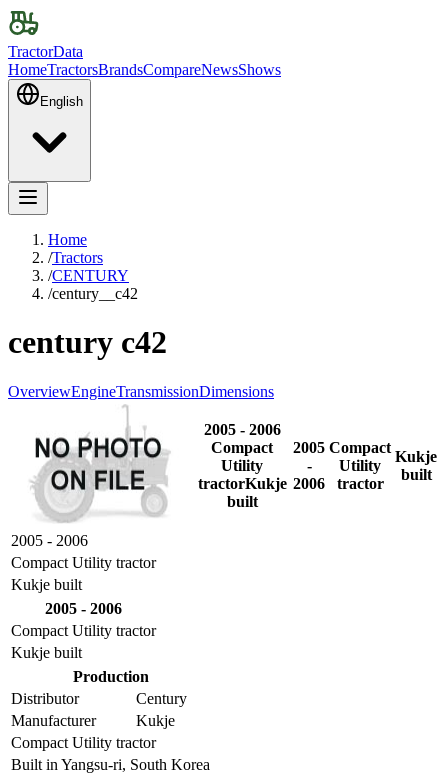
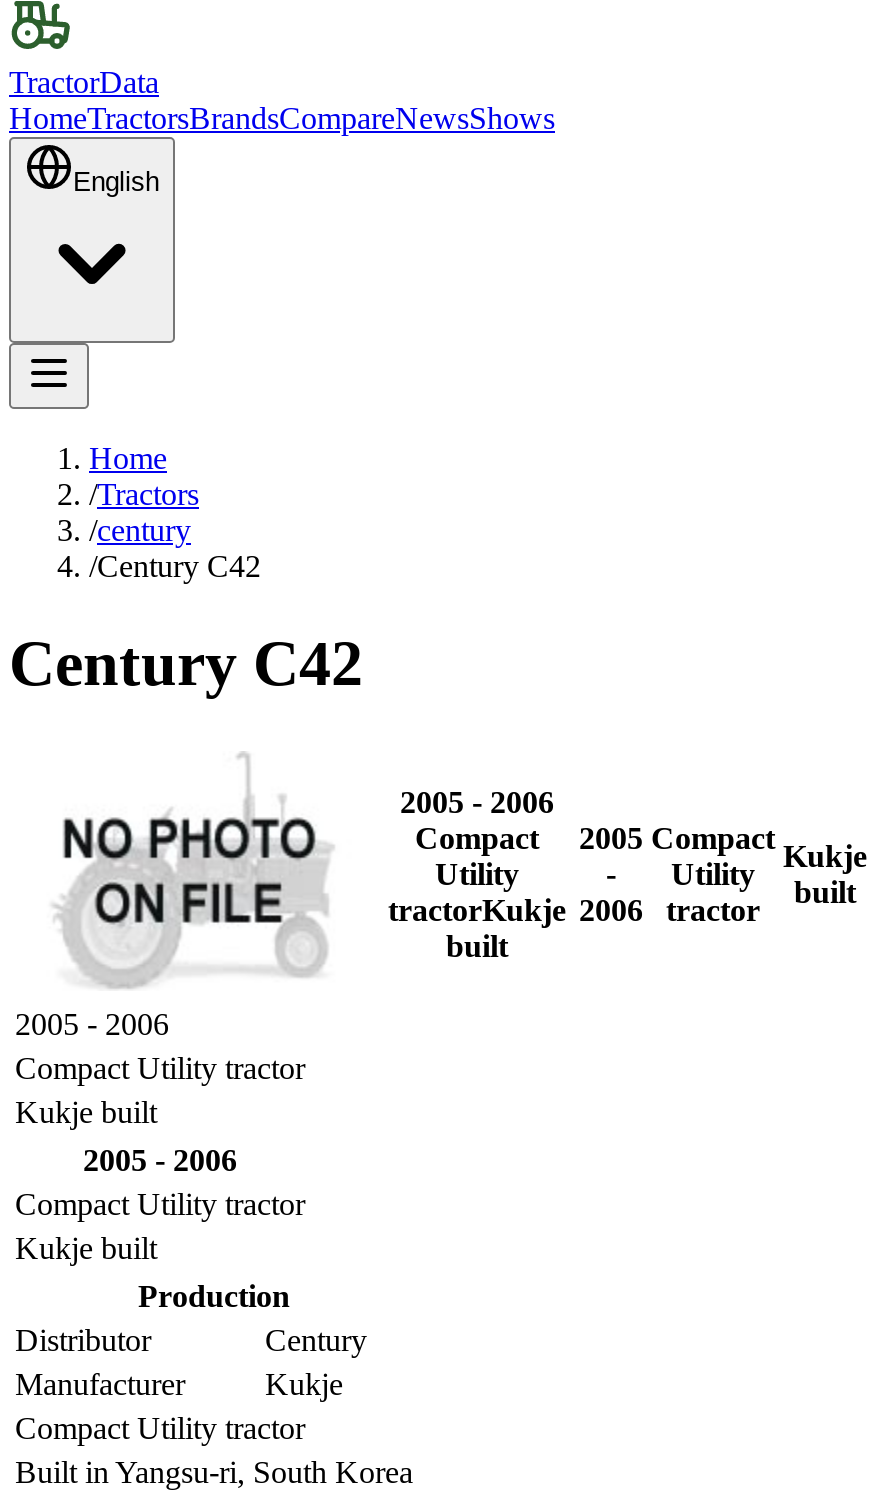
- /CENTURY
- /century__c42
- century c42
- OverviewEngineTransmissionDimensions
+ /century
+ /Century C42
+ Century C42
